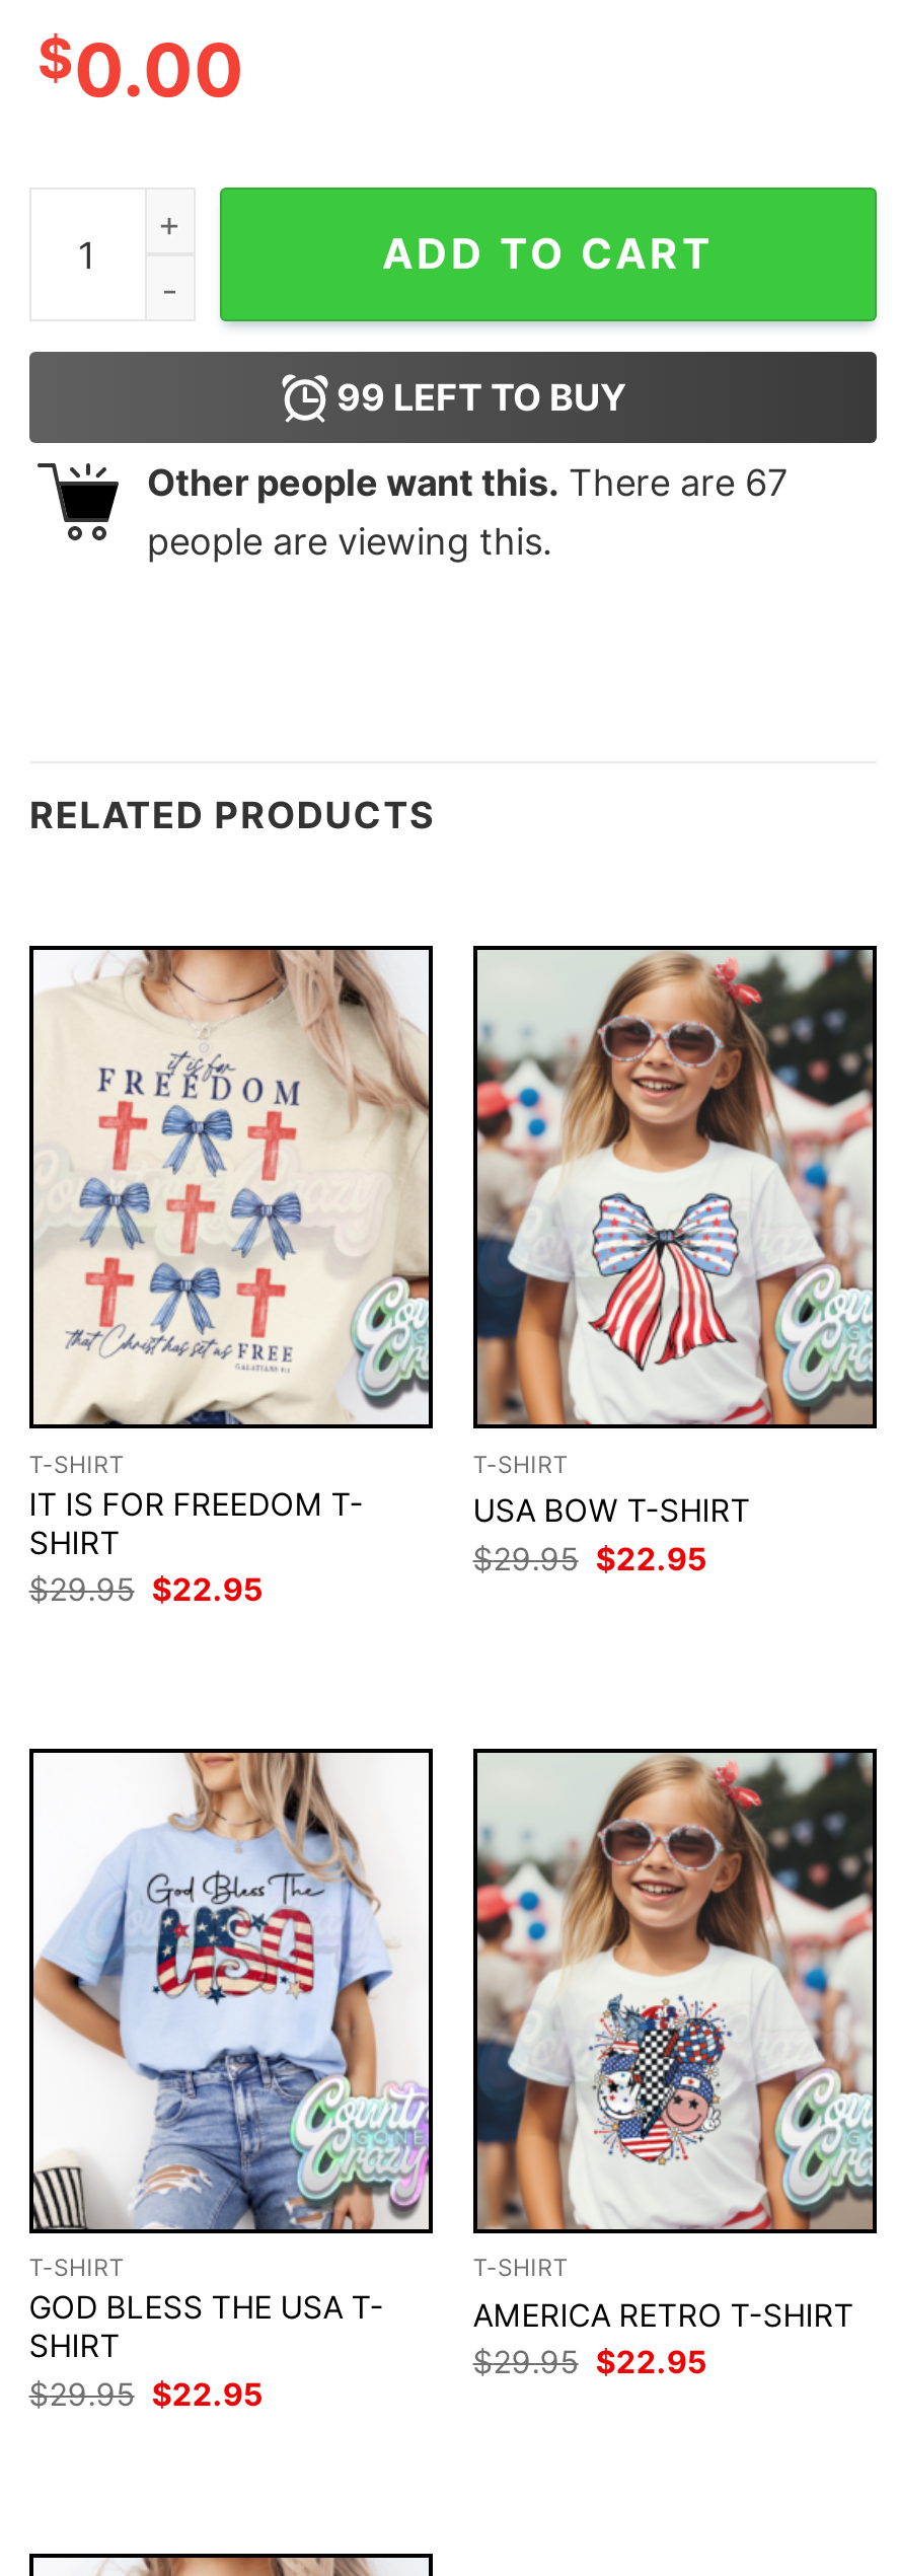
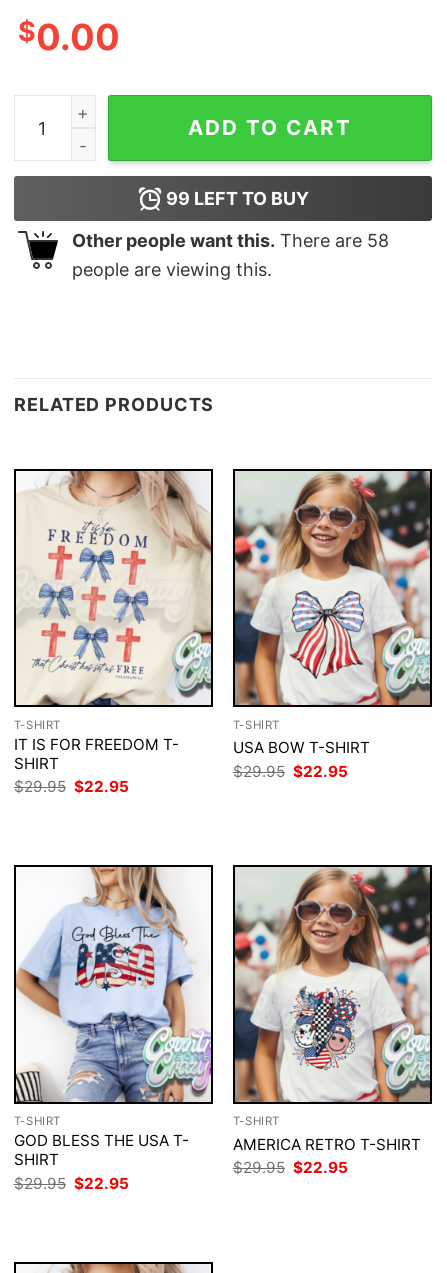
- Other people want this. There are 67
+ Other people want this. There are 58
